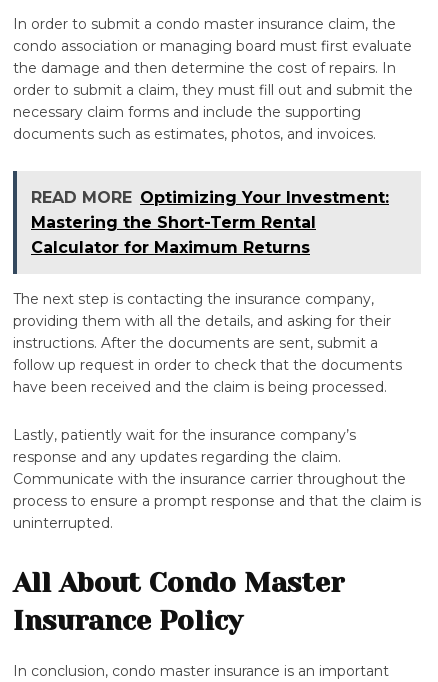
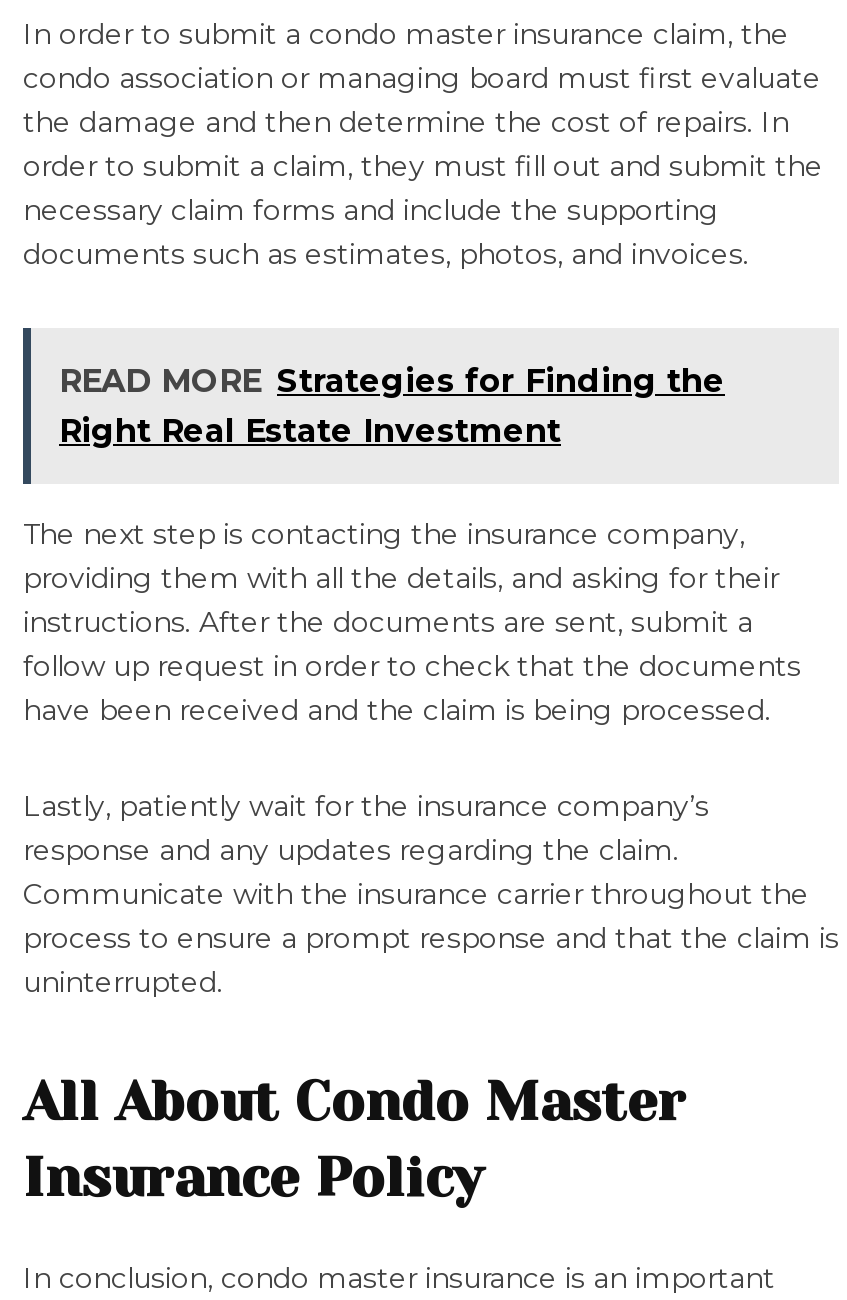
- READ MORE Optimizing Your Investment:
- Mastering the Short-Term Rental
- Calculator for Maximum Returns
+ READ MORE Strategies for Finding the
+ Right Real Estate Investment
